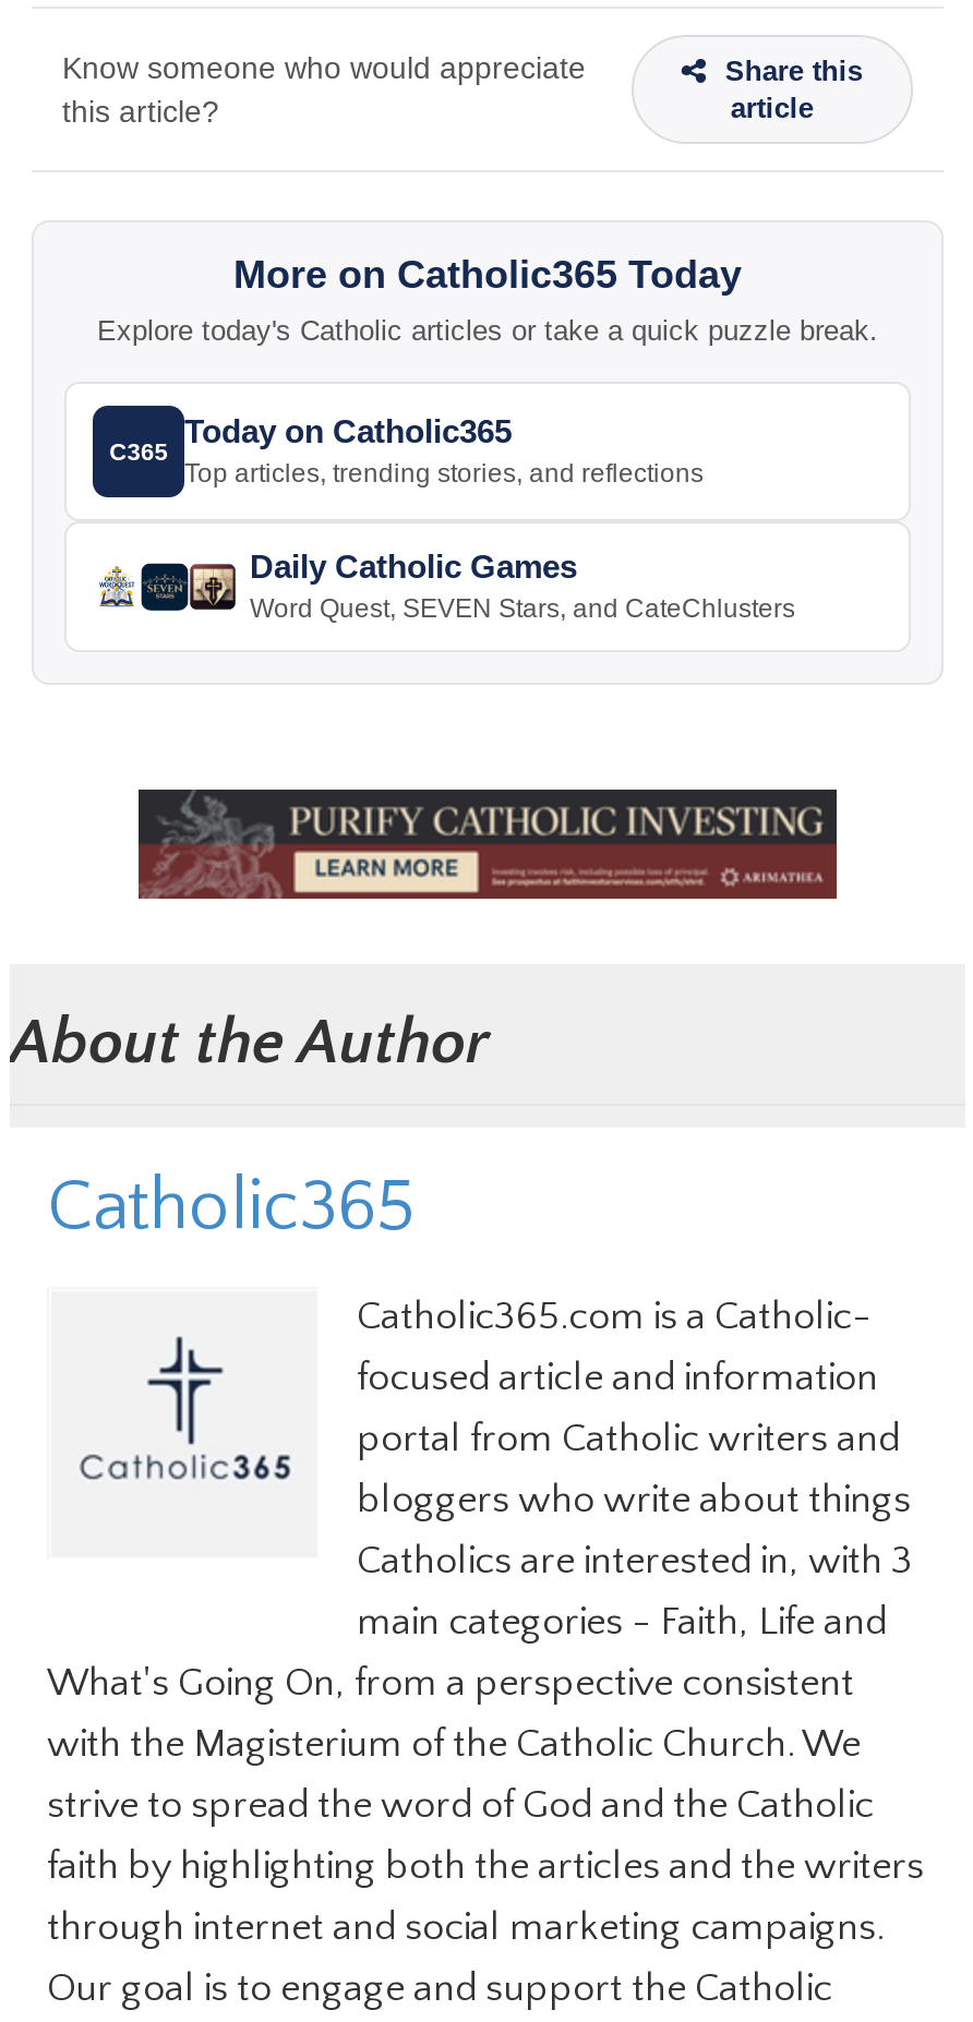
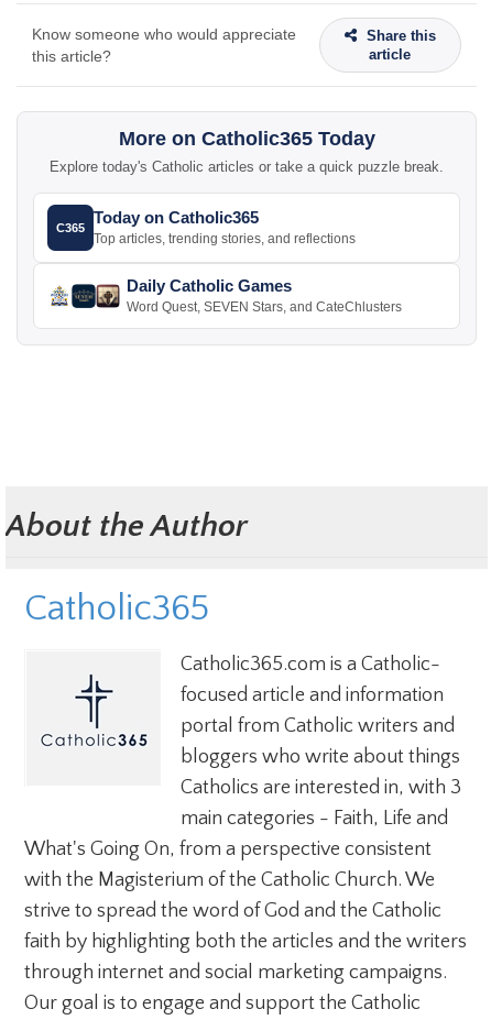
- [image]
